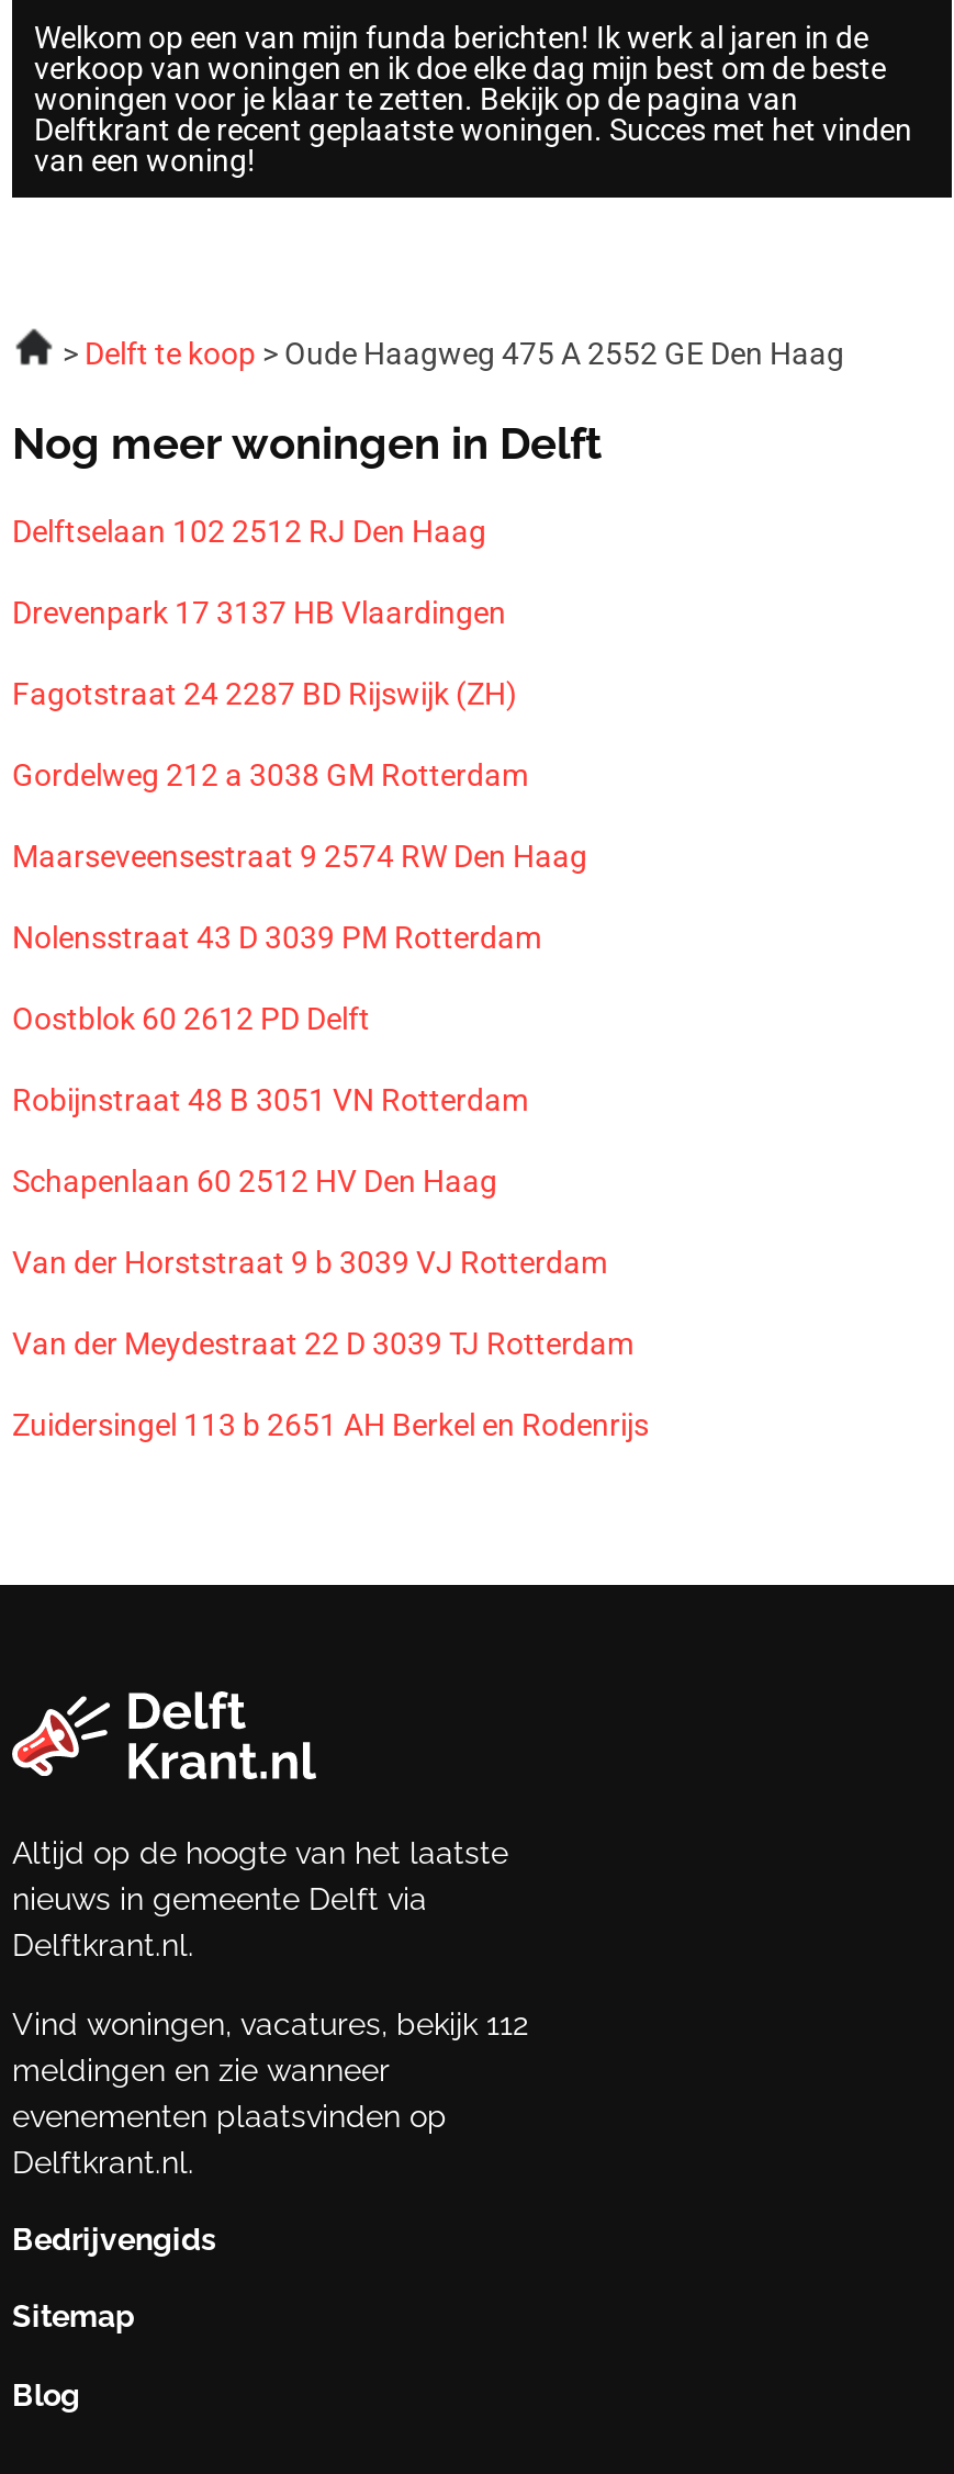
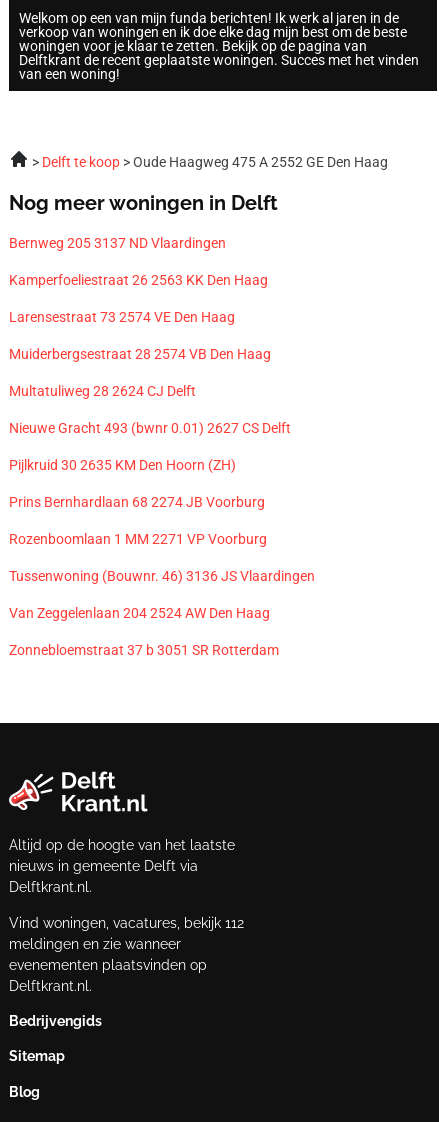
- Delftselaan 102 2512 RJ Den Haag
+ Bernweg 205 3137 ND Vlaardingen

- Drevenpark 17 3137 HB Vlaardingen
+ Kamperfoeliestraat 26 2563 KK Den Haag

- Fagotstraat 24 2287 BD Rijswijk (ZH)
+ Larensestraat 73 2574 VE Den Haag

- Gordelweg 212 a 3038 GM Rotterdam
+ Muiderbergsestraat 28 2574 VB Den Haag

- Maarseveensestraat 9 2574 RW Den Haag
+ Multatuliweg 28 2624 CJ Delft

- Nolensstraat 43 D 3039 PM Rotterdam
+ Nieuwe Gracht 493 (bwnr 0.01) 2627 CS Delft

- Oostblok 60 2612 PD Delft
+ Pijlkruid 30 2635 KM Den Hoorn (ZH)

- Robijnstraat 48 B 3051 VN Rotterdam
+ Prins Bernhardlaan 68 2274 JB Voorburg

- Schapenlaan 60 2512 HV Den Haag
+ Rozenboomlaan 1 MM 2271 VP Voorburg

- Van der Horststraat 9 b 3039 VJ Rotterdam
+ Tussenwoning (Bouwnr. 46) 3136 JS Vlaardingen

- Van der Meydestraat 22 D 3039 TJ Rotterdam
+ Van Zeggelenlaan 204 2524 AW Den Haag

- Zuidersingel 113 b 2651 AH Berkel en Rodenrijs
+ Zonnebloemstraat 37 b 3051 SR Rotterdam
